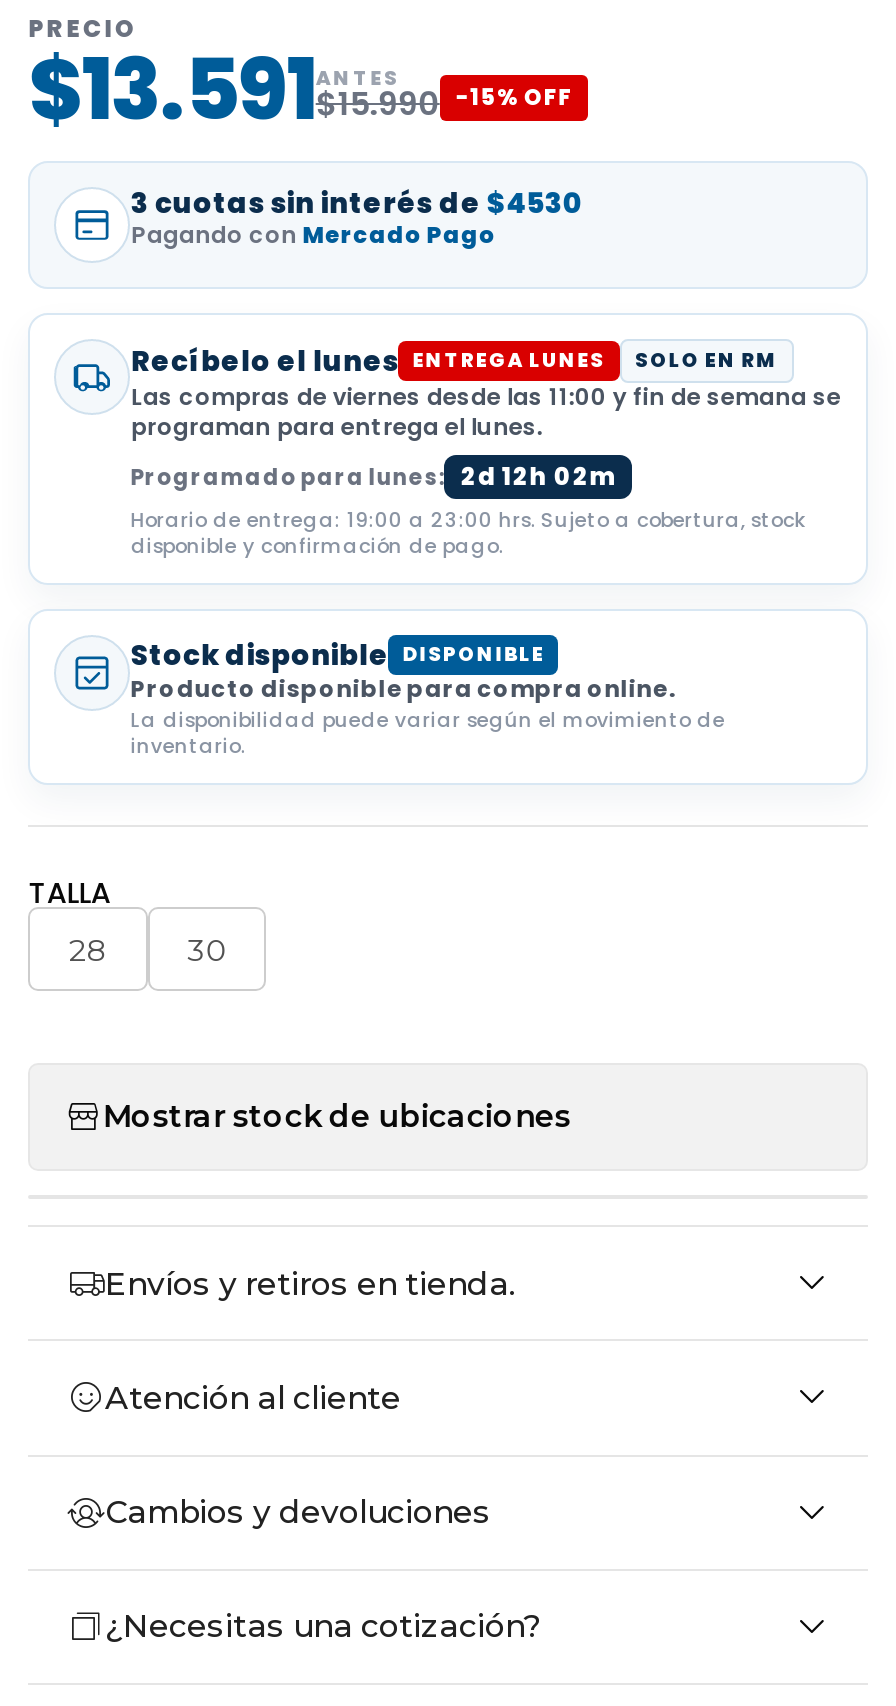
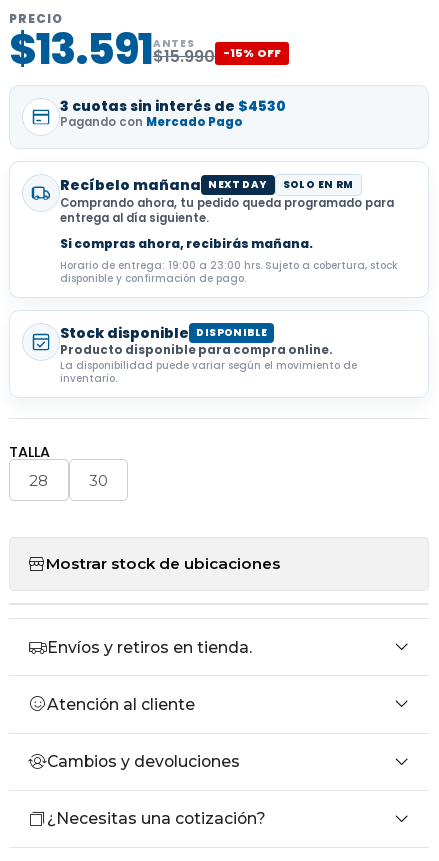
- Recíbelo el lunes ENTREGA LUNES
+ Recíbelo mañana NEXT DAY

- Las compras de viernes desde las 11:00 y fin de semana se
- programan para entrega el lunes.
+ Comprando ahora, tu pedido queda programado para
+ entrega al día siguiente.

- Programado para lunes: 2d 12h 02m
+ Si compras ahora, recibirás mañana.
